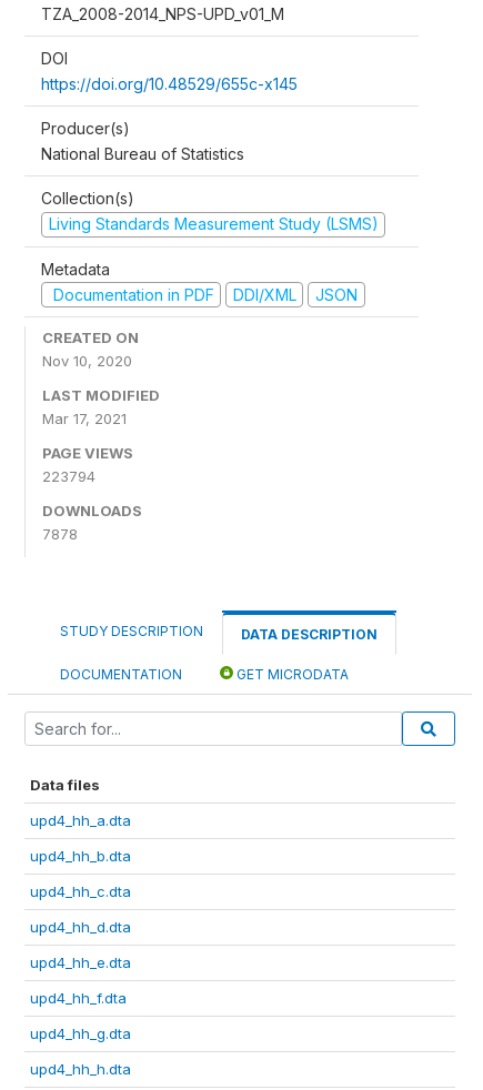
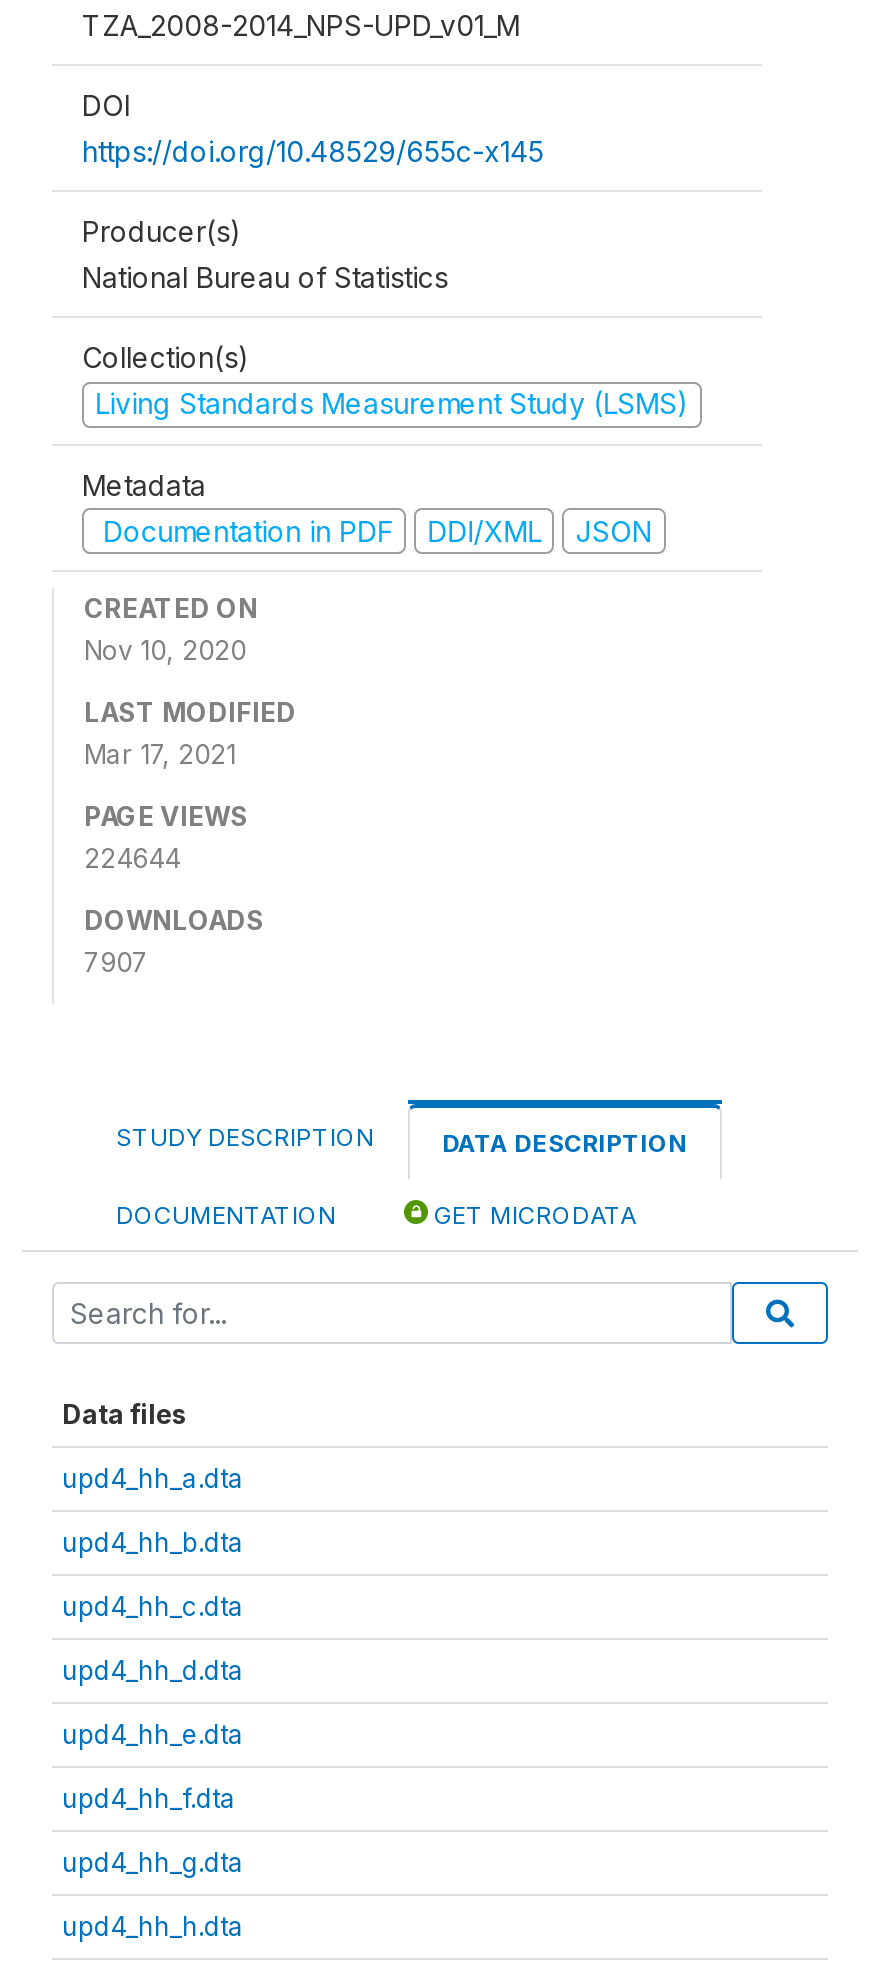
- 223794
+ 224644

- 7878
+ 7907
